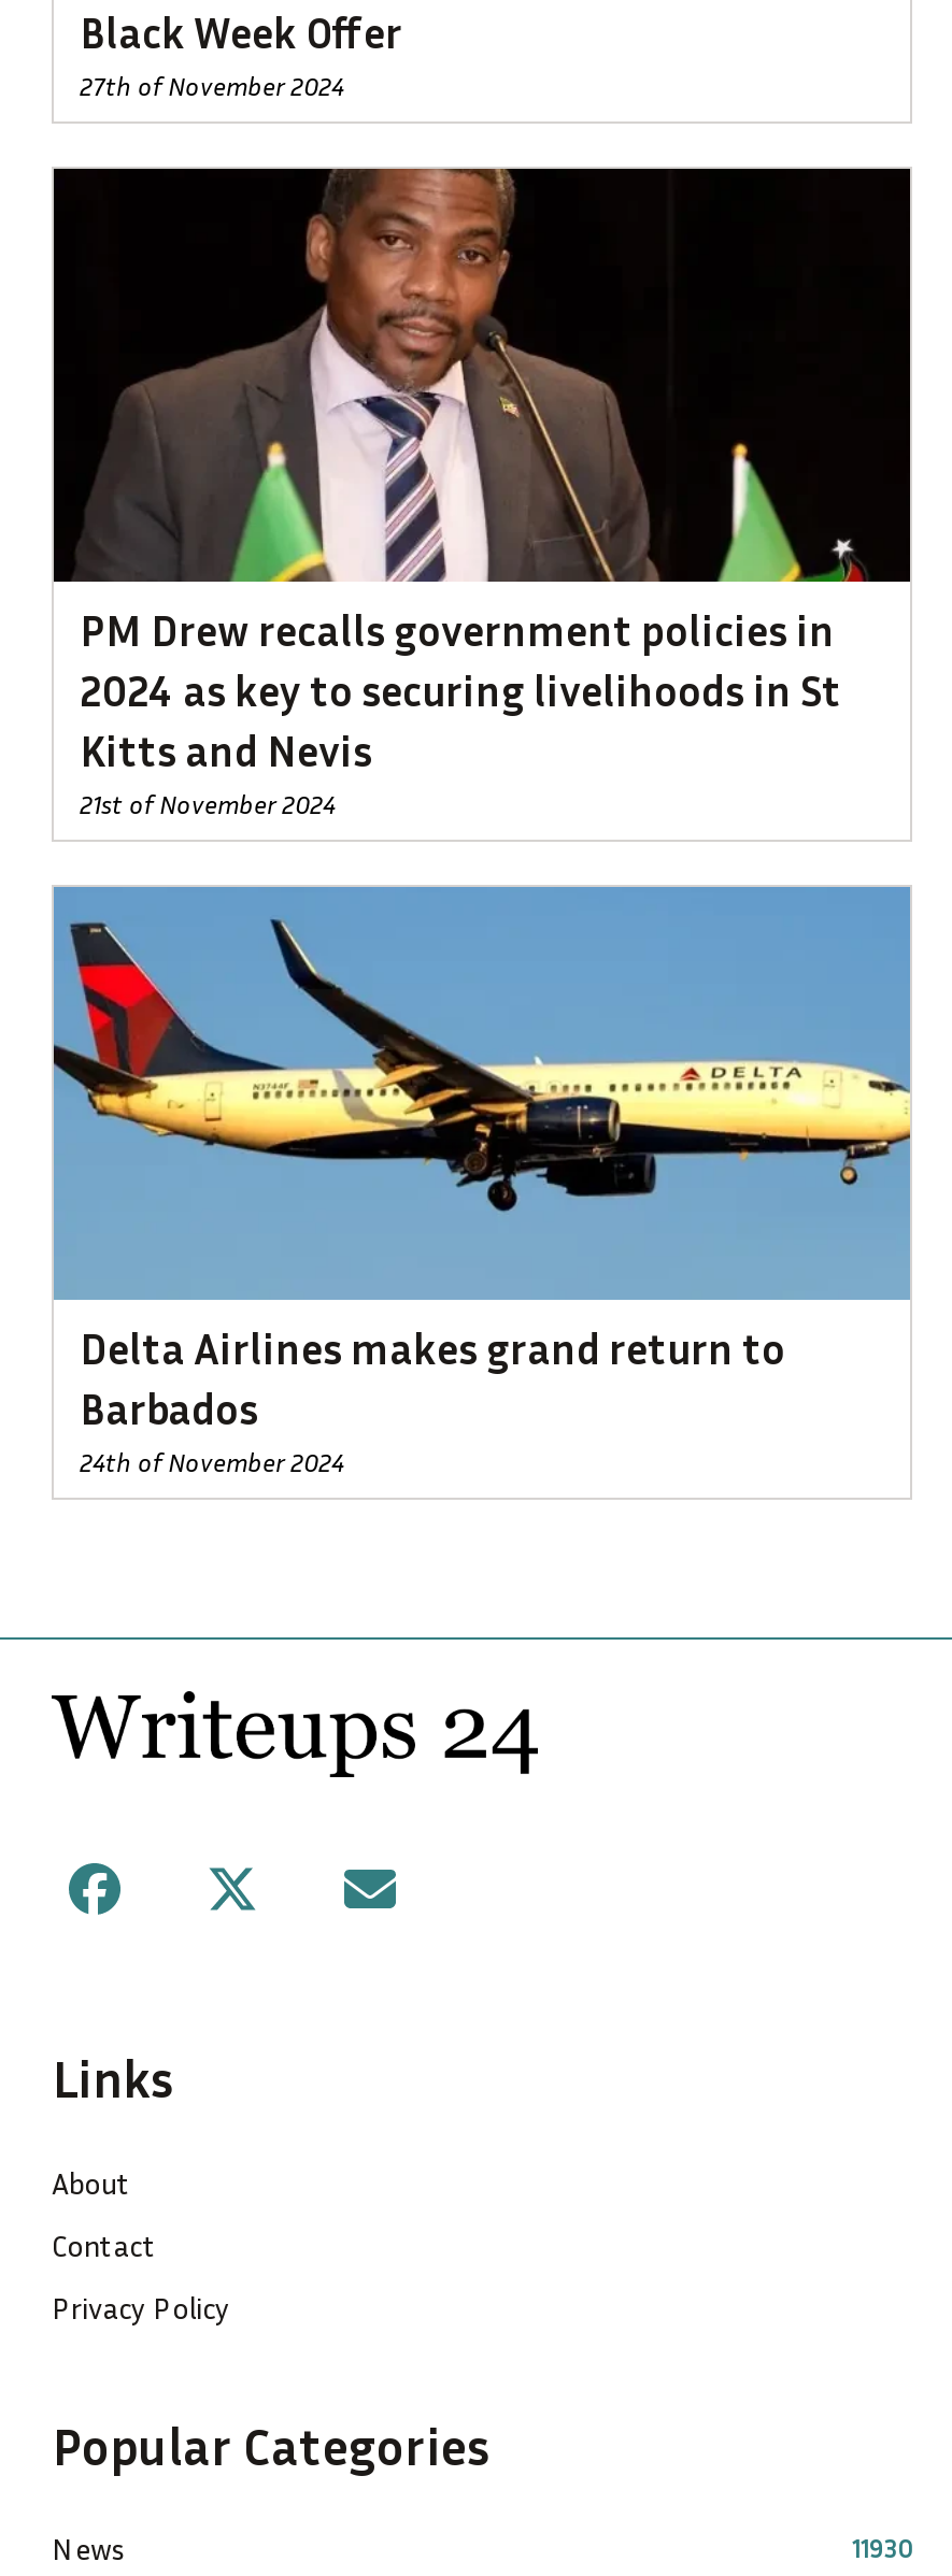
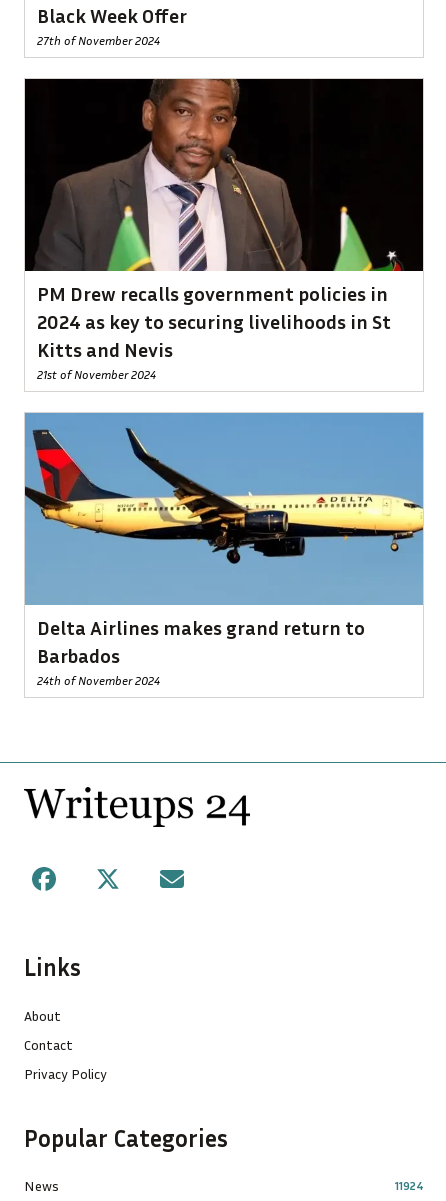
- 11930
+ 11924
